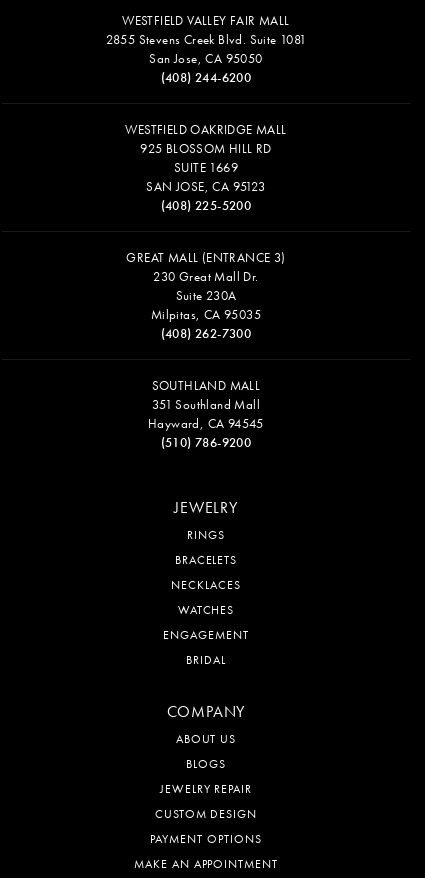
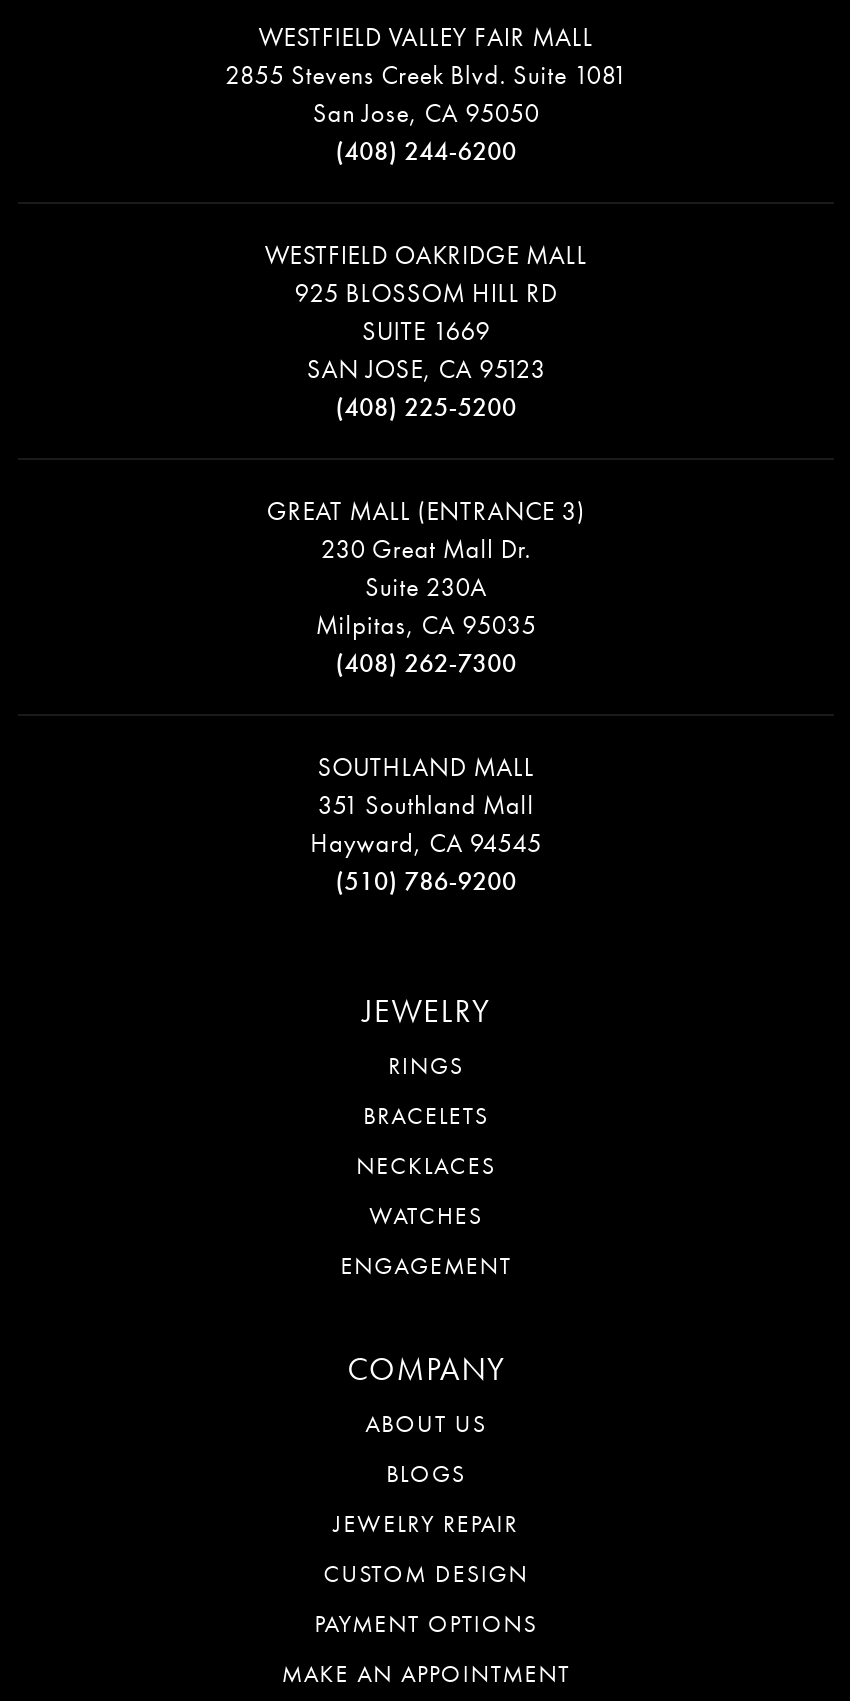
- BRIDAL
